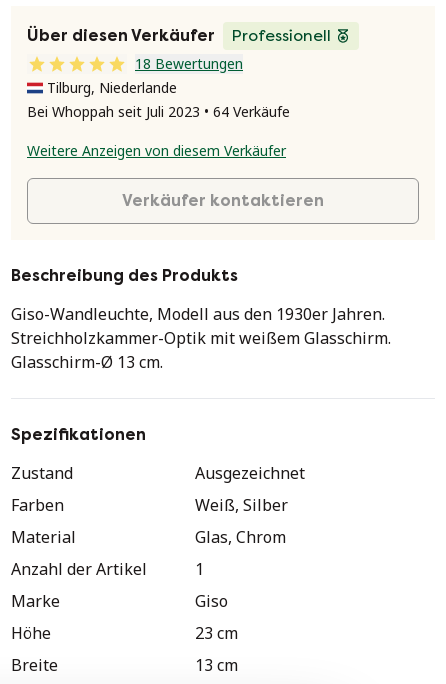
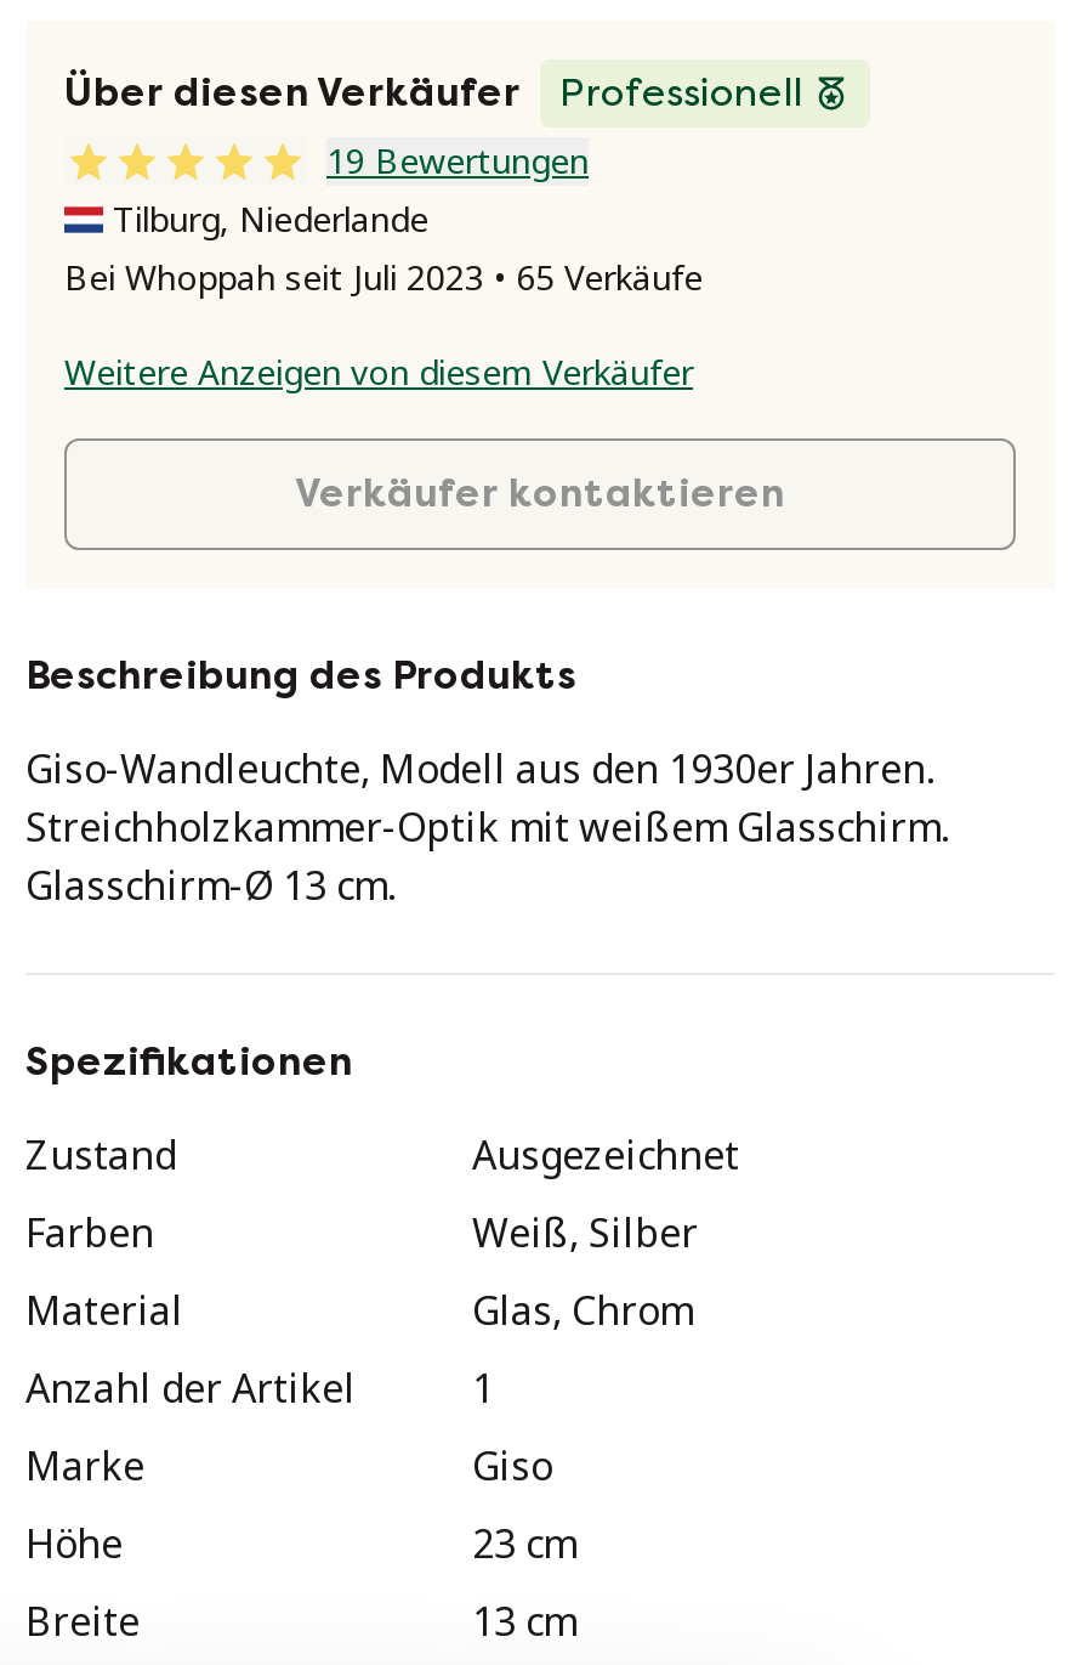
- 18 Bewertungen
+ 19 Bewertungen

- Bei Whoppah seit Juli 2023 • 64 Verkäufe
+ Bei Whoppah seit Juli 2023 • 65 Verkäufe
